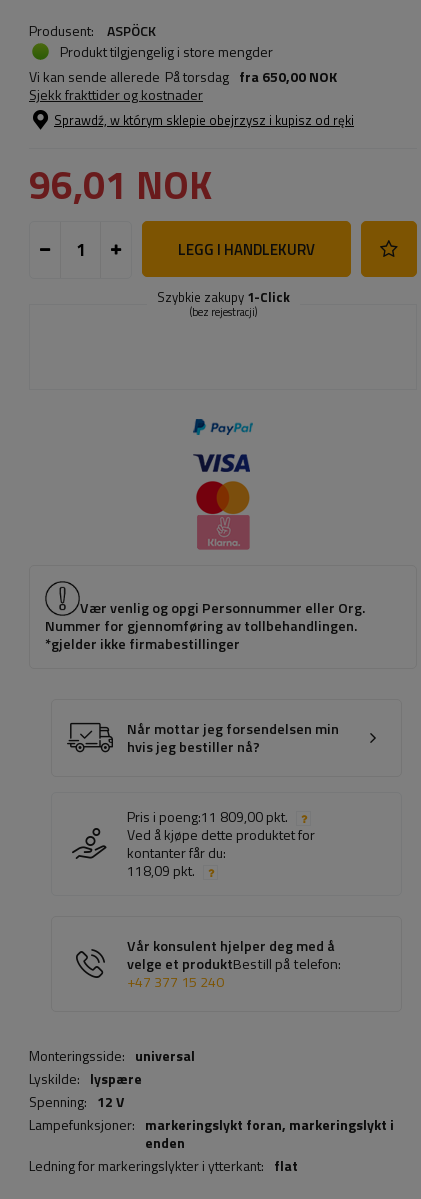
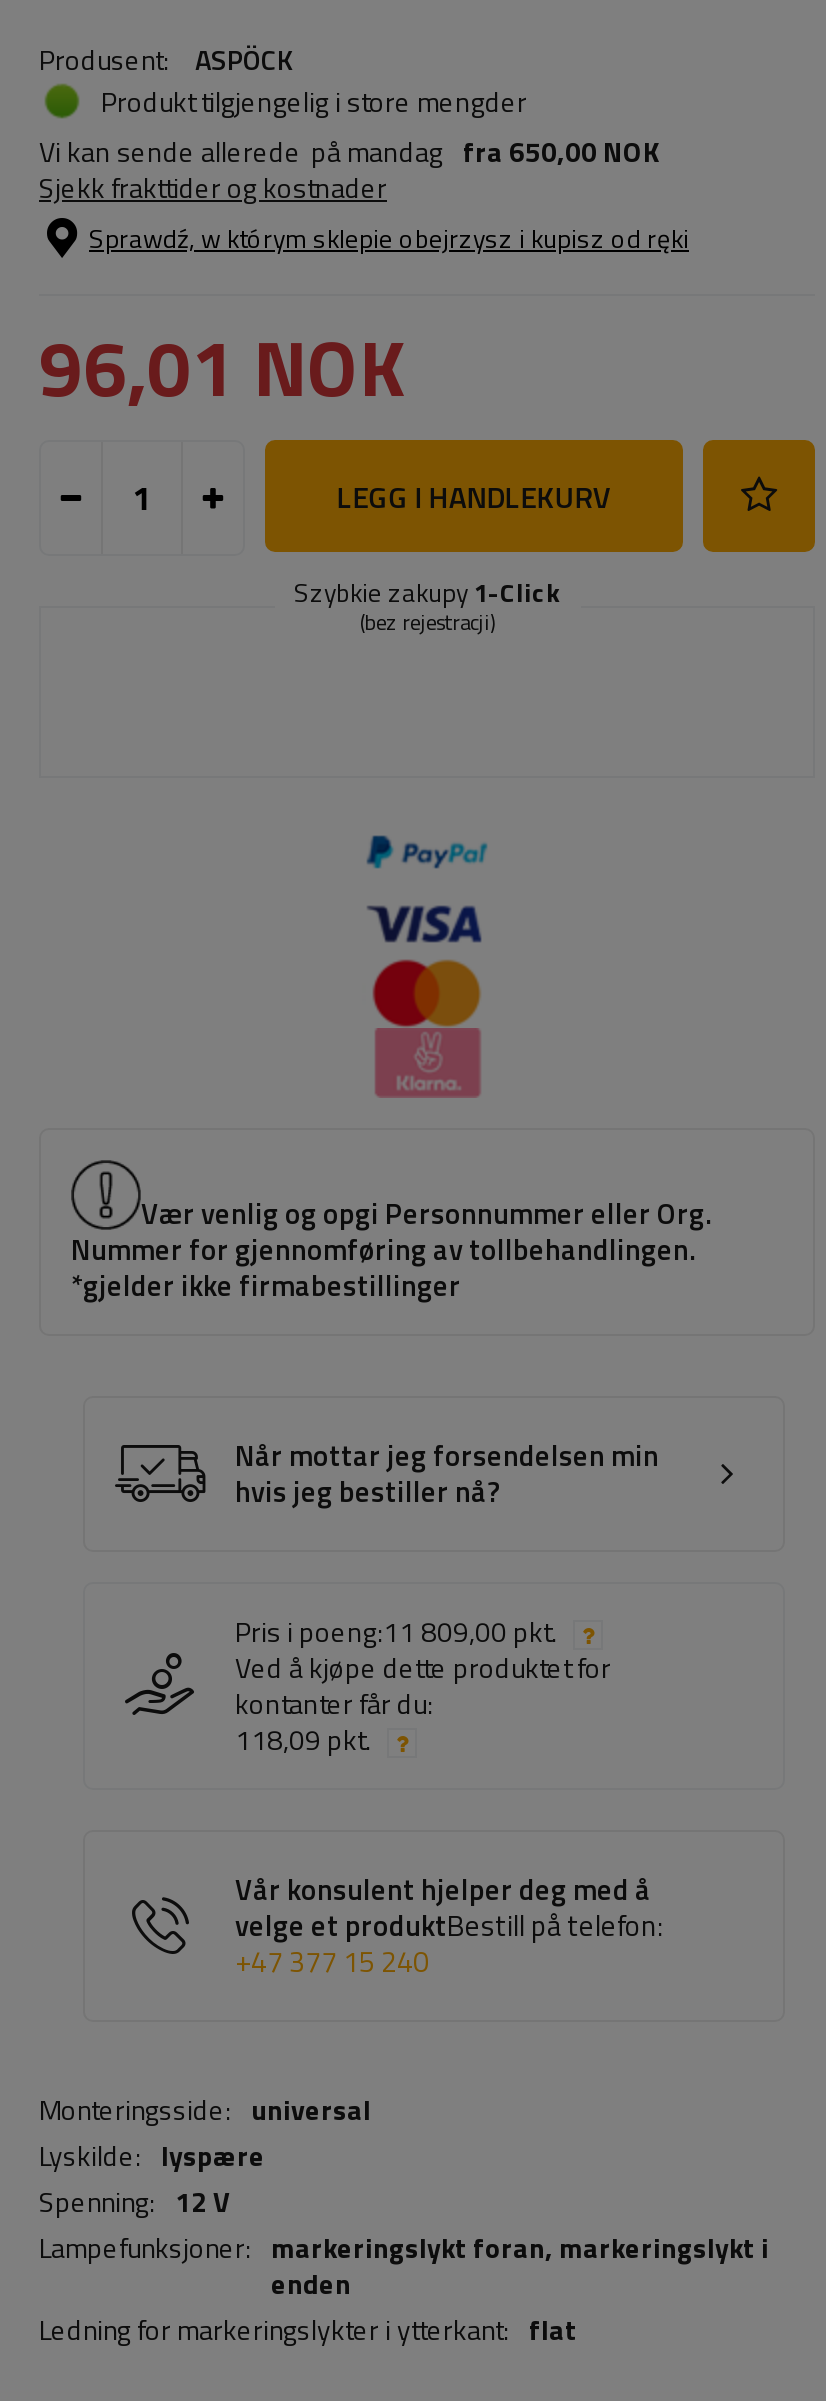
- Vi kan sende allerede På torsdag fra 650,00 NOK
+ Vi kan sende allerede på mandag fra 650,00 NOK
